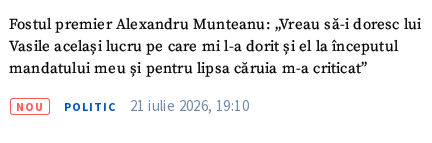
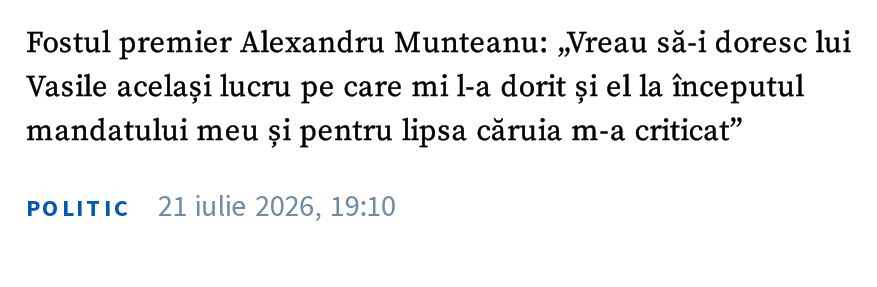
- NOU
